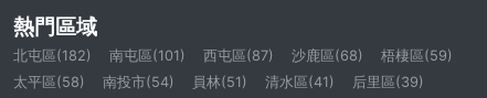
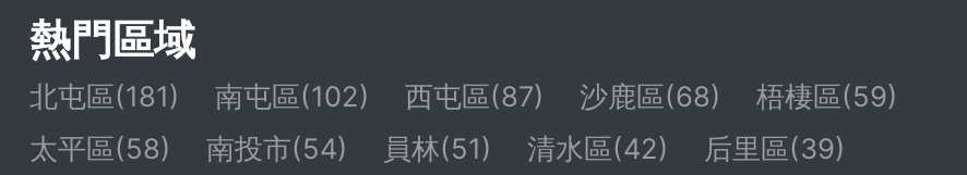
- 北屯區(182)
+ 北屯區(181)

- 南屯區(101)
+ 南屯區(102)

- 太平區(58) 南投市(54) 員林(51) 清水區(41) 后里區(39)
+ 太平區(58) 南投市(54) 員林(51) 清水區(42) 后里區(39)
